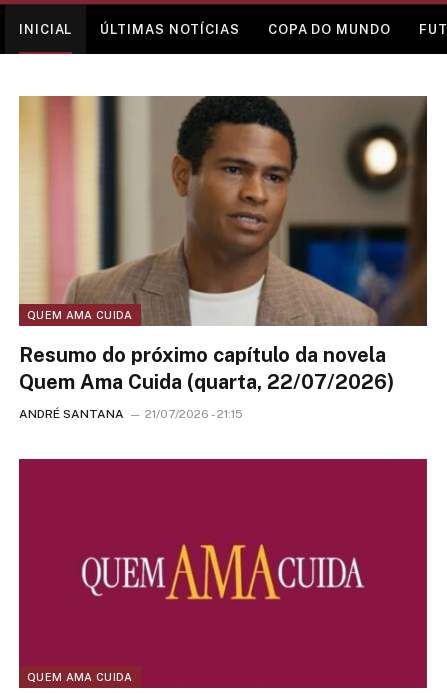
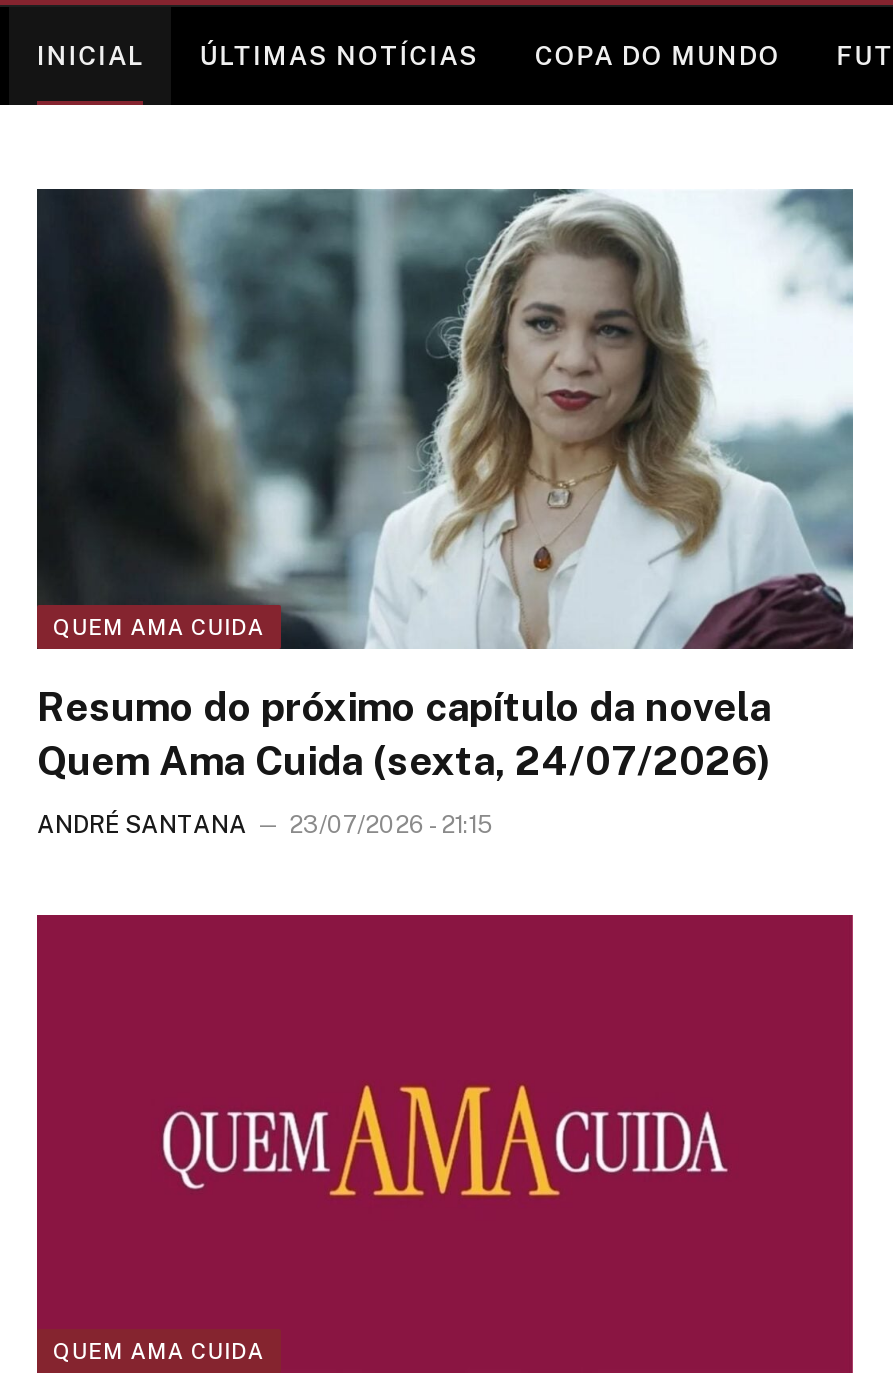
- [image]
+ [image]

- Quem Ama Cuida (quarta, 22/07/2026)
+ Quem Ama Cuida (sexta, 24/07/2026)

- ANDRÉ SANTANA 21/07/2026 - 21:15
+ ANDRÉ SANTANA 23/07/2026 - 21:15
